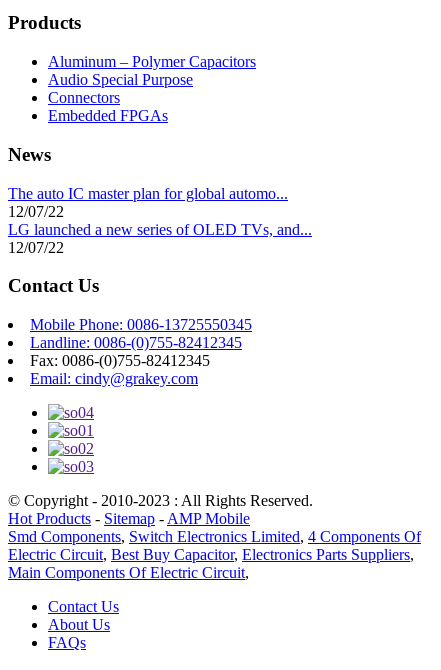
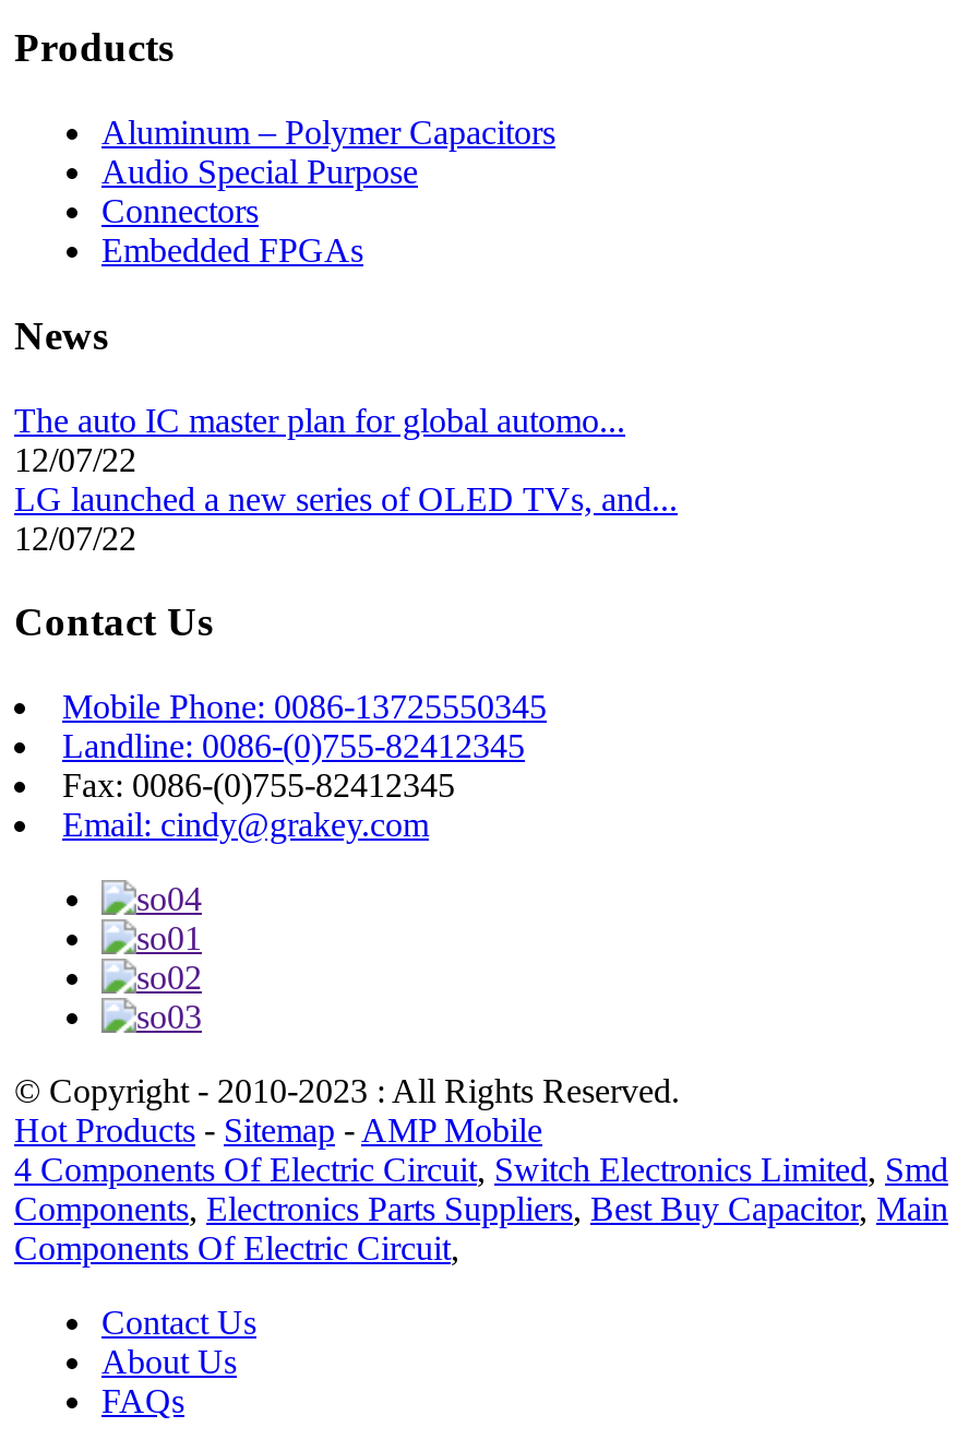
- Smd Components, Switch Electronics Limited, 4 Components Of
- Electric Circuit, Best Buy Capacitor, Electronics Parts Suppliers,
- Main Components Of Electric Circuit,
+ 4 Components Of Electric Circuit, Switch Electronics Limited, Smd
+ Components, Electronics Parts Suppliers, Best Buy Capacitor, Main
+ Components Of Electric Circuit,
